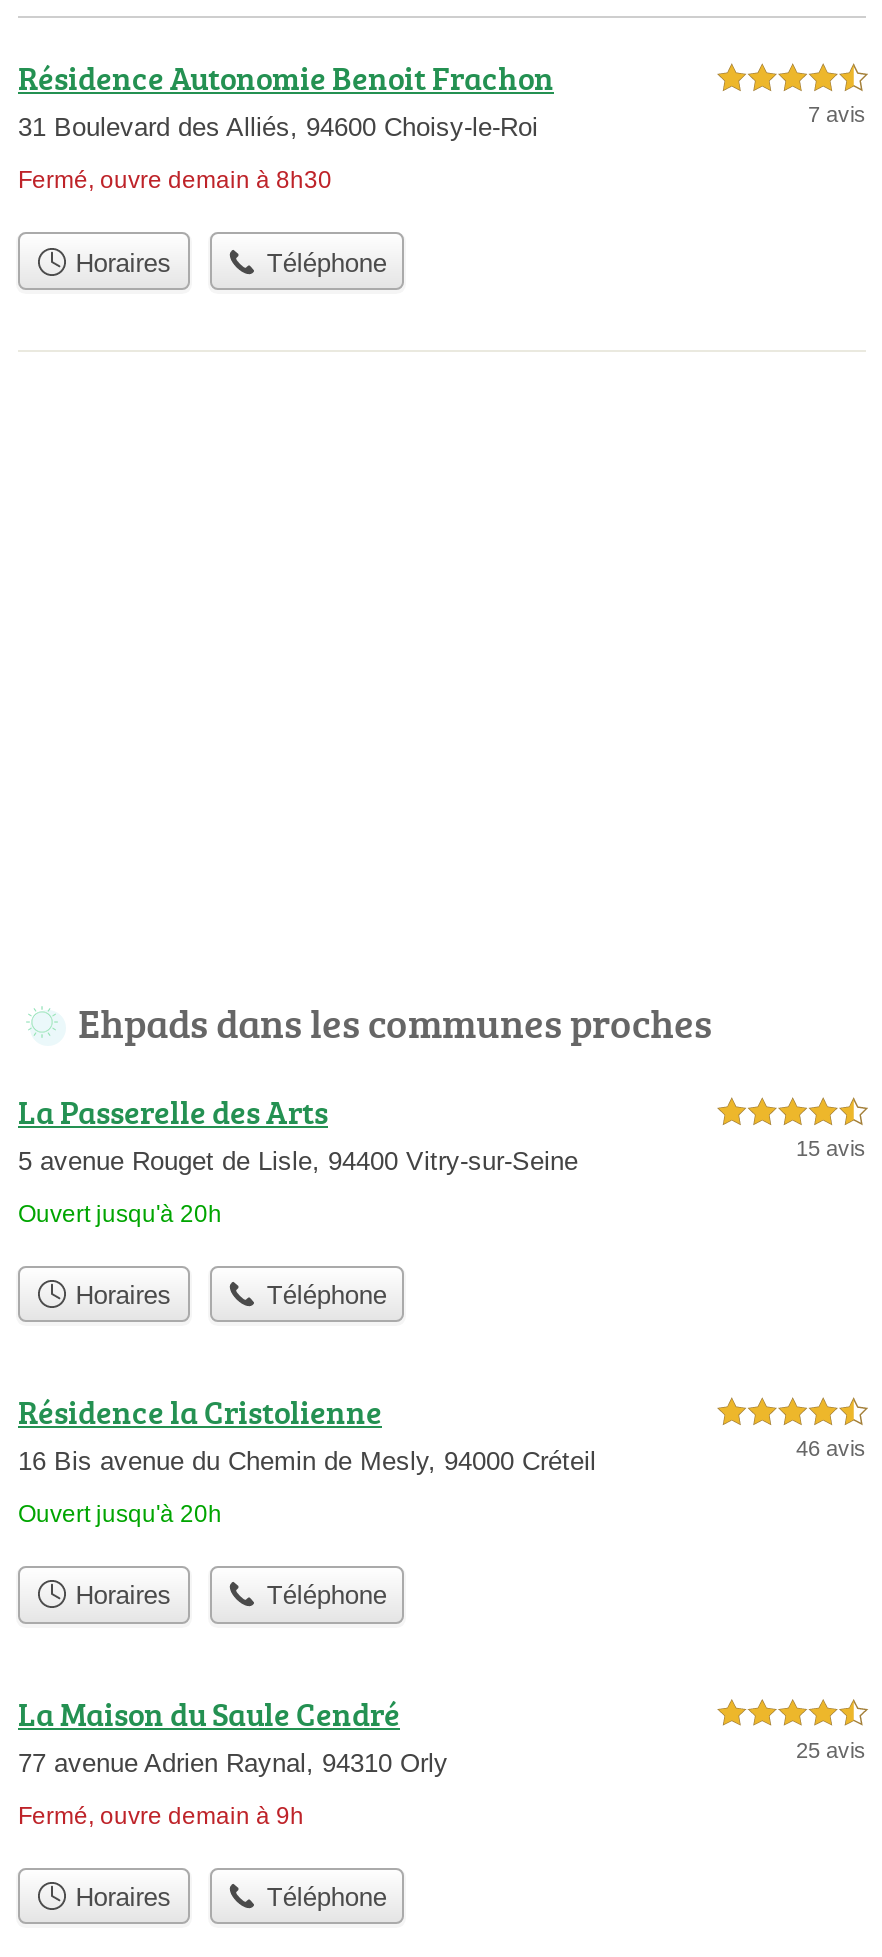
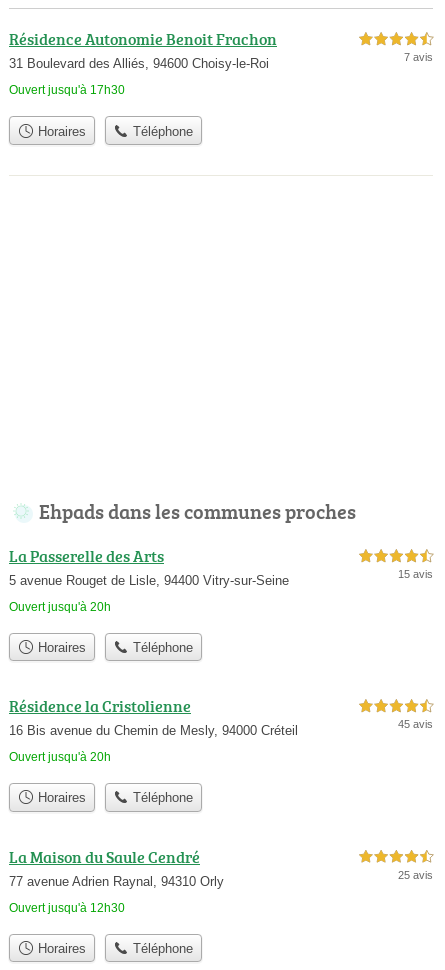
- Fermé, ouvre demain à 8h30
+ Ouvert jusqu'à 17h30

- 46 avis
+ 45 avis

- Fermé, ouvre demain à 9h
+ Ouvert jusqu'à 12h30
